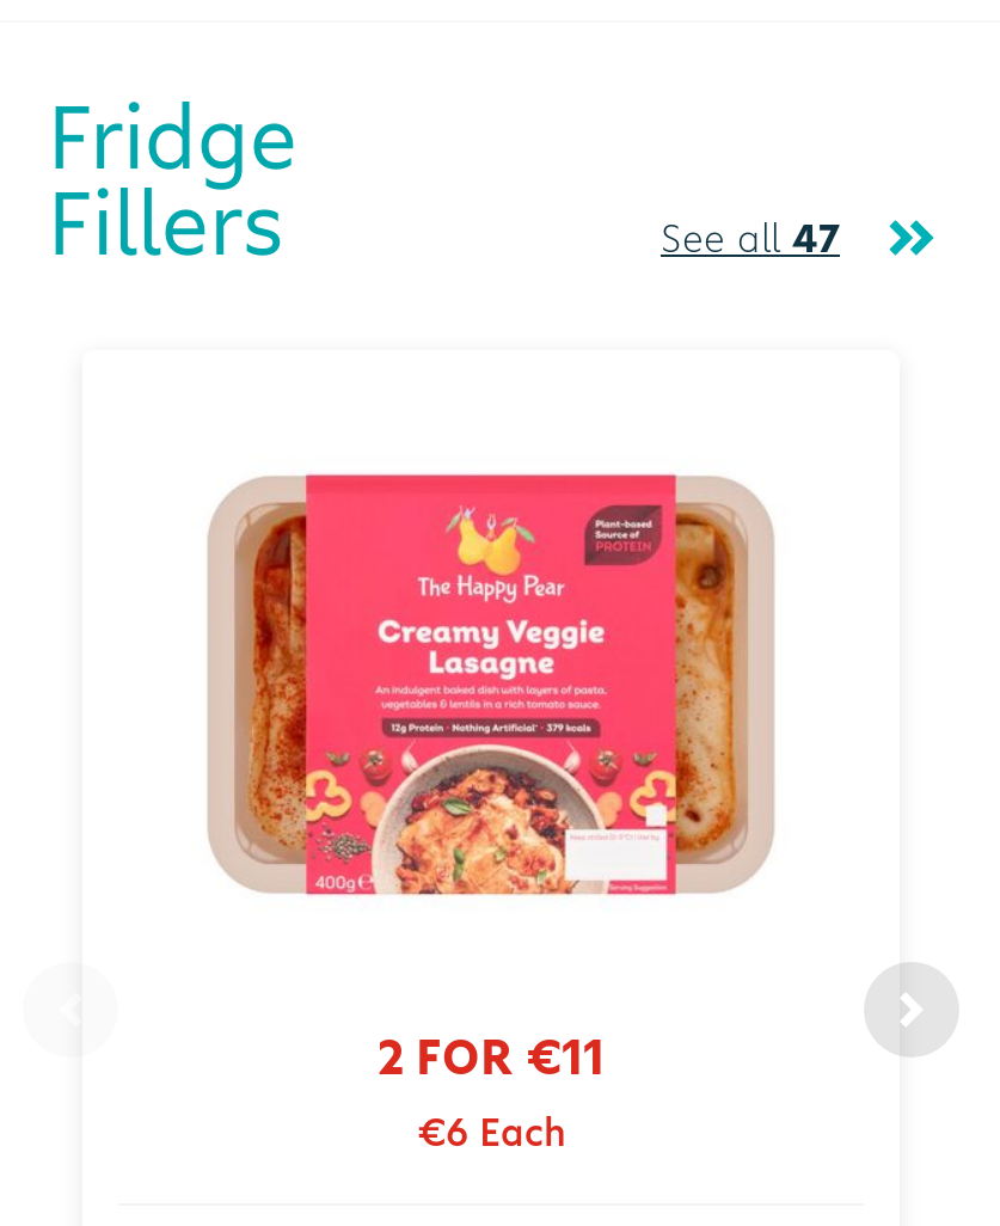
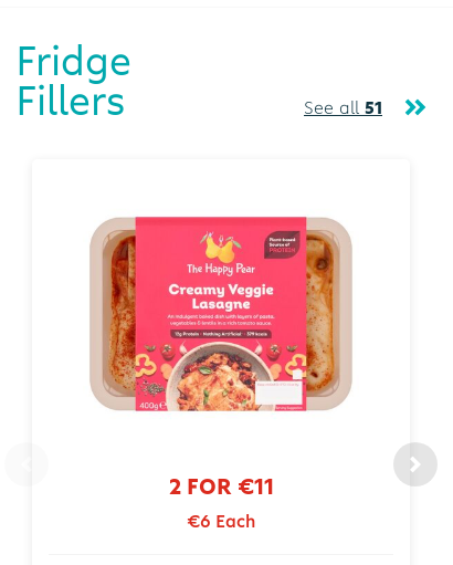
- See all 47
+ See all 51
